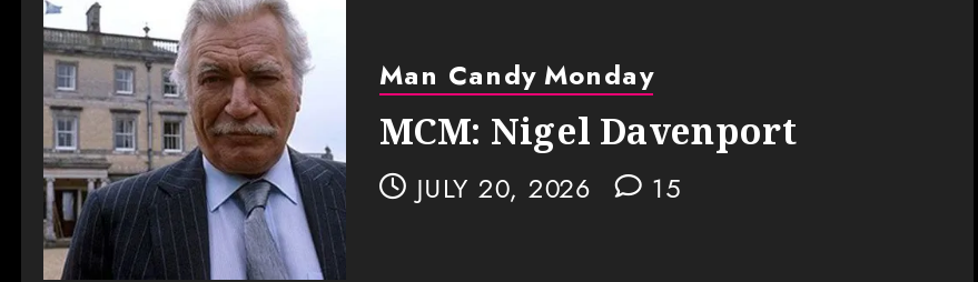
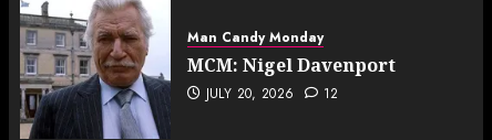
- JULY 20, 2026 15
+ JULY 20, 2026 12
